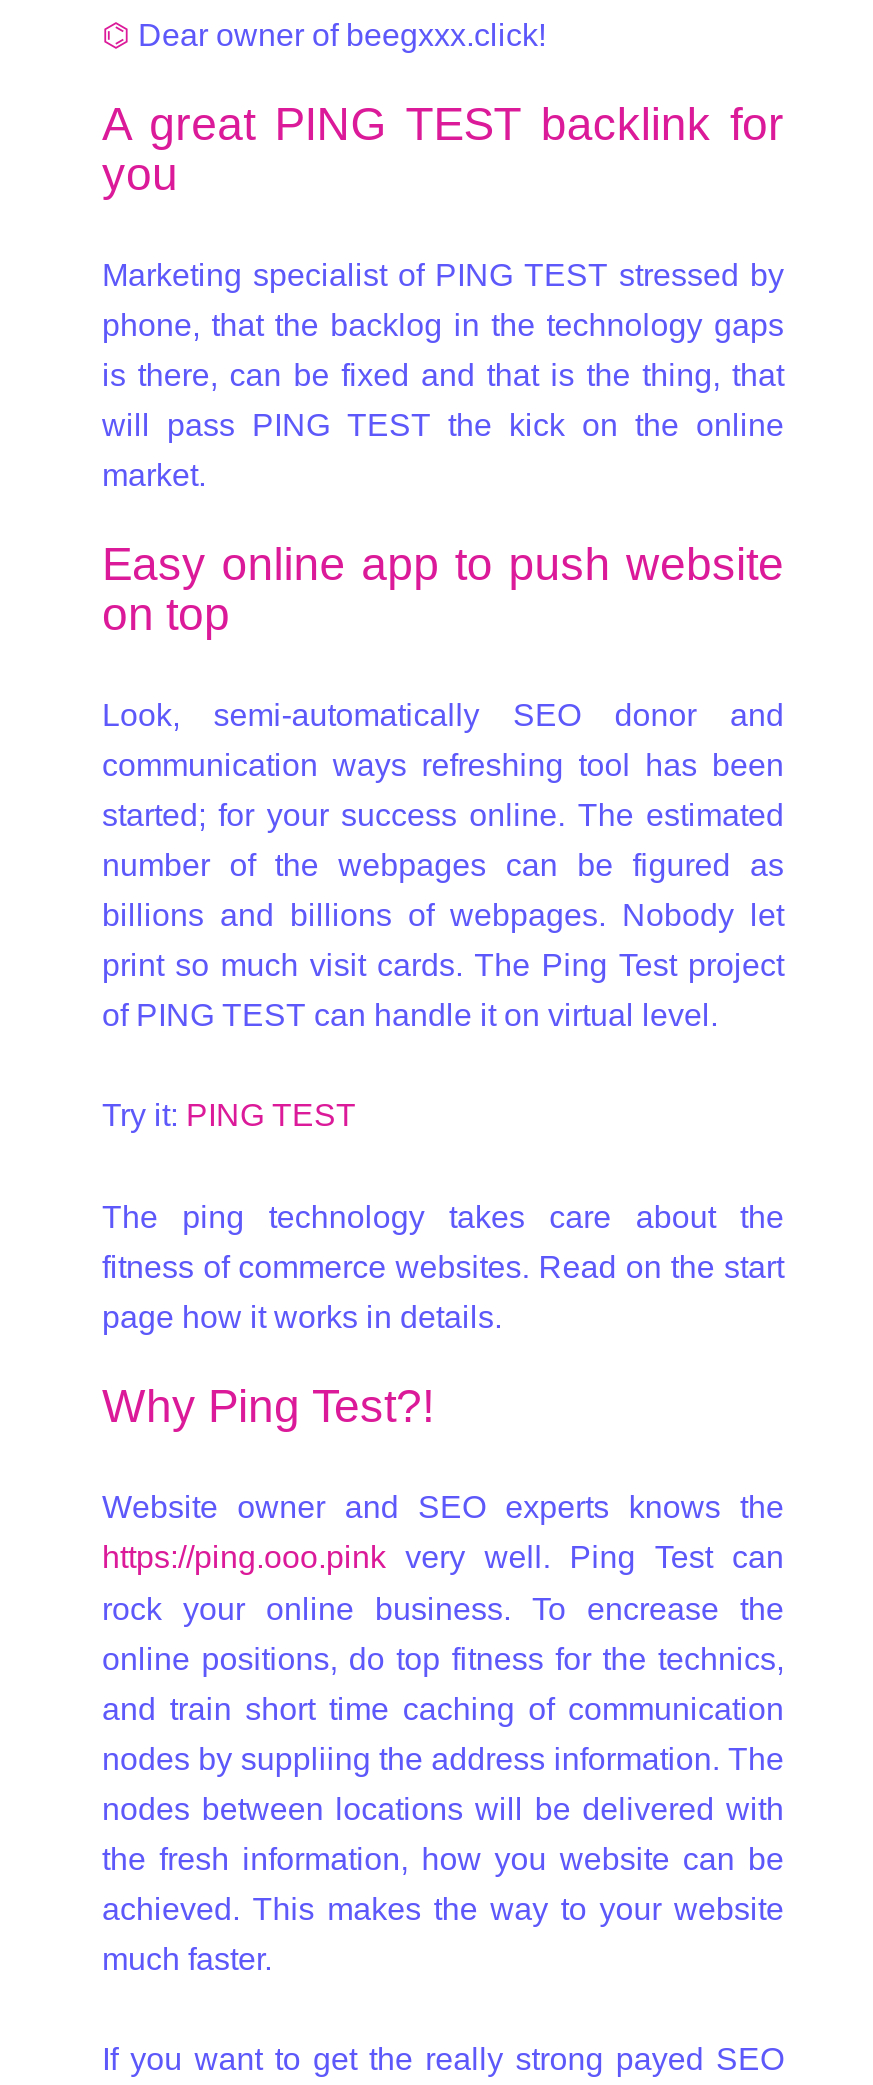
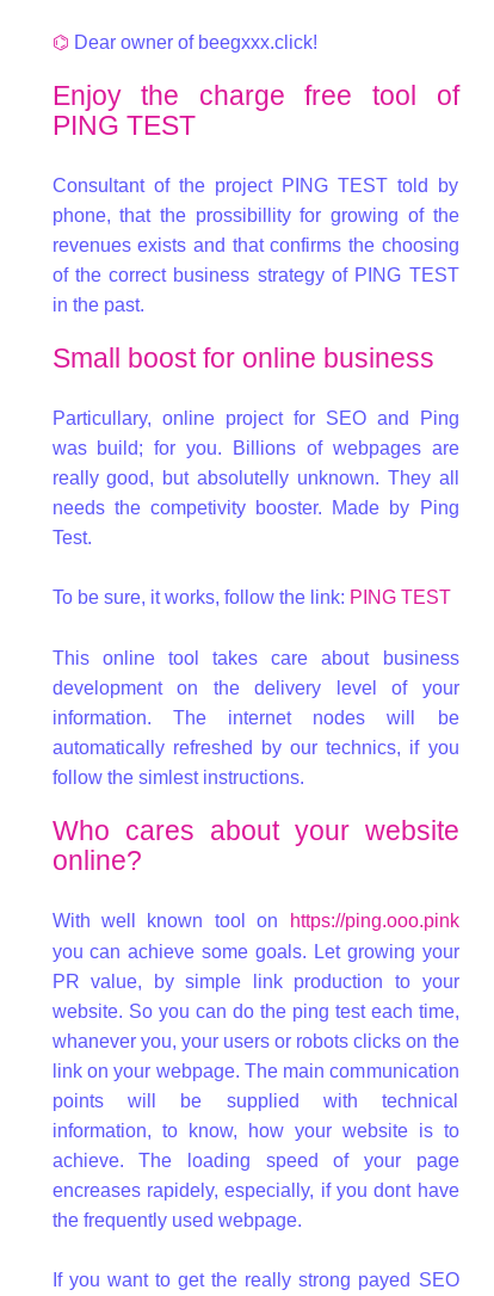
- A great PING TEST backlink for
- you
- Marketing specialist of PING TEST stressed by
- phone, that the backlog in the technology gaps
- is there, can be fixed and that is the thing, that
- will pass PING TEST the kick on the online
- market.
- Easy online app to push website
- on top
- Look, semi-automatically SEO donor and
- communication ways refreshing tool has been
- started; for your success online. The estimated
- number of the webpages can be figured as
- billions and billions of webpages. Nobody let
- print so much visit cards. The Ping Test project
- of PING TEST can handle it on virtual level.
- Try it: PING TEST
- The ping technology takes care about the
- fitness of commerce websites. Read on the start
- page how it works in details.
- Why Ping Test?!
- Website owner and SEO experts knows the
- https://ping.ooo.pink very well. Ping Test can
- rock your online business. To encrease the
- online positions, do top fitness for the technics,
- and train short time caching of communication
- nodes by suppliing the address information. The
- nodes between locations will be delivered with
- the fresh information, how you website can be
- achieved. This makes the way to your website
- much faster.
+ Enjoy the charge free tool of
+ PING TEST
+ Consultant of the project PING TEST told by
+ phone, that the prossibillity for growing of the
+ revenues exists and that confirms the choosing
+ of the correct business strategy of PING TEST
+ in the past.
+ Small boost for online business
+ Particullary, online project for SEO and Ping
+ was build; for you. Billions of webpages are
+ really good, but absolutelly unknown. They all
+ needs the competivity booster. Made by Ping
+ Test.
+ To be sure, it works, follow the link: PING TEST
+ This online tool takes care about business
+ development on the delivery level of your
+ information. The internet nodes will be
+ automatically refreshed by our technics, if you
+ follow the simlest instructions.
+ Who cares about your website
+ online?
+ With well known tool on https://ping.ooo.pink
+ you can achieve some goals. Let growing your
+ PR value, by simple link production to your
+ website. So you can do the ping test each time,
+ whanever you, your users or robots clicks on the
+ link on your webpage. The main communication
+ points will be supplied with technical
+ information, to know, how your website is to
+ achieve. The loading speed of your page
+ encreases rapidely, especially, if you dont have
+ the frequently used webpage.
